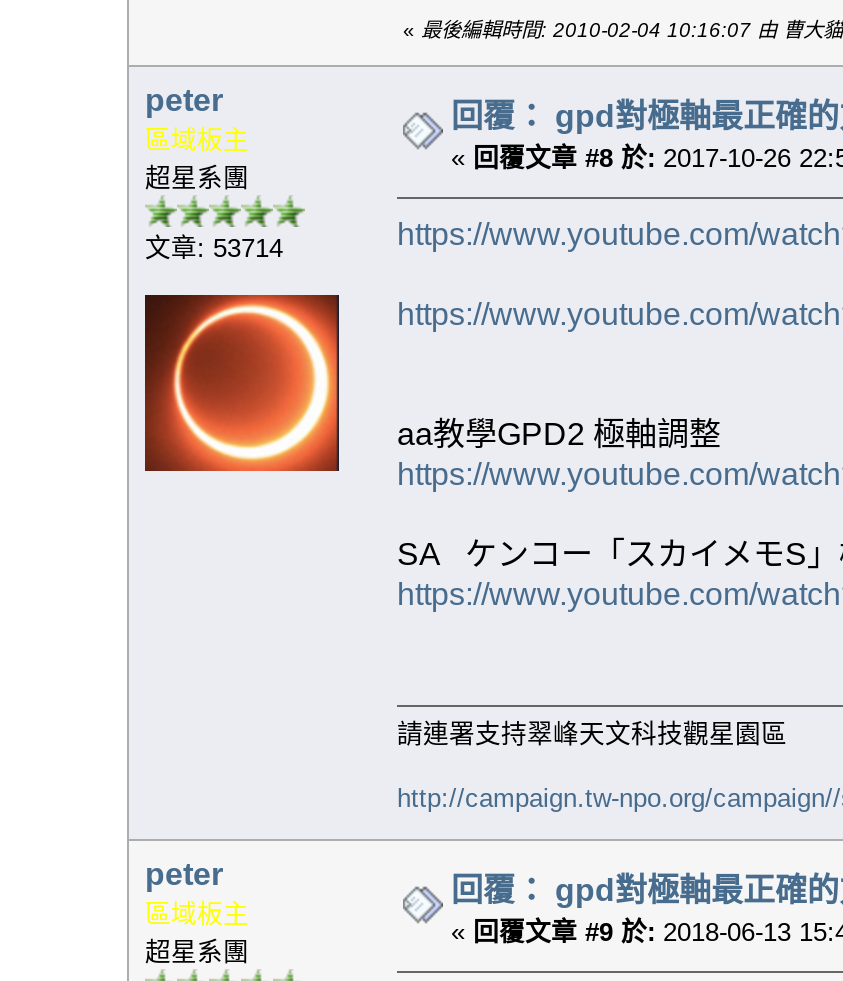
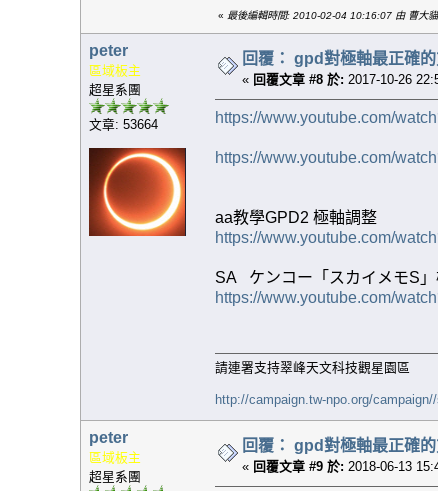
- 文章: 53714
+ 文章: 53664
